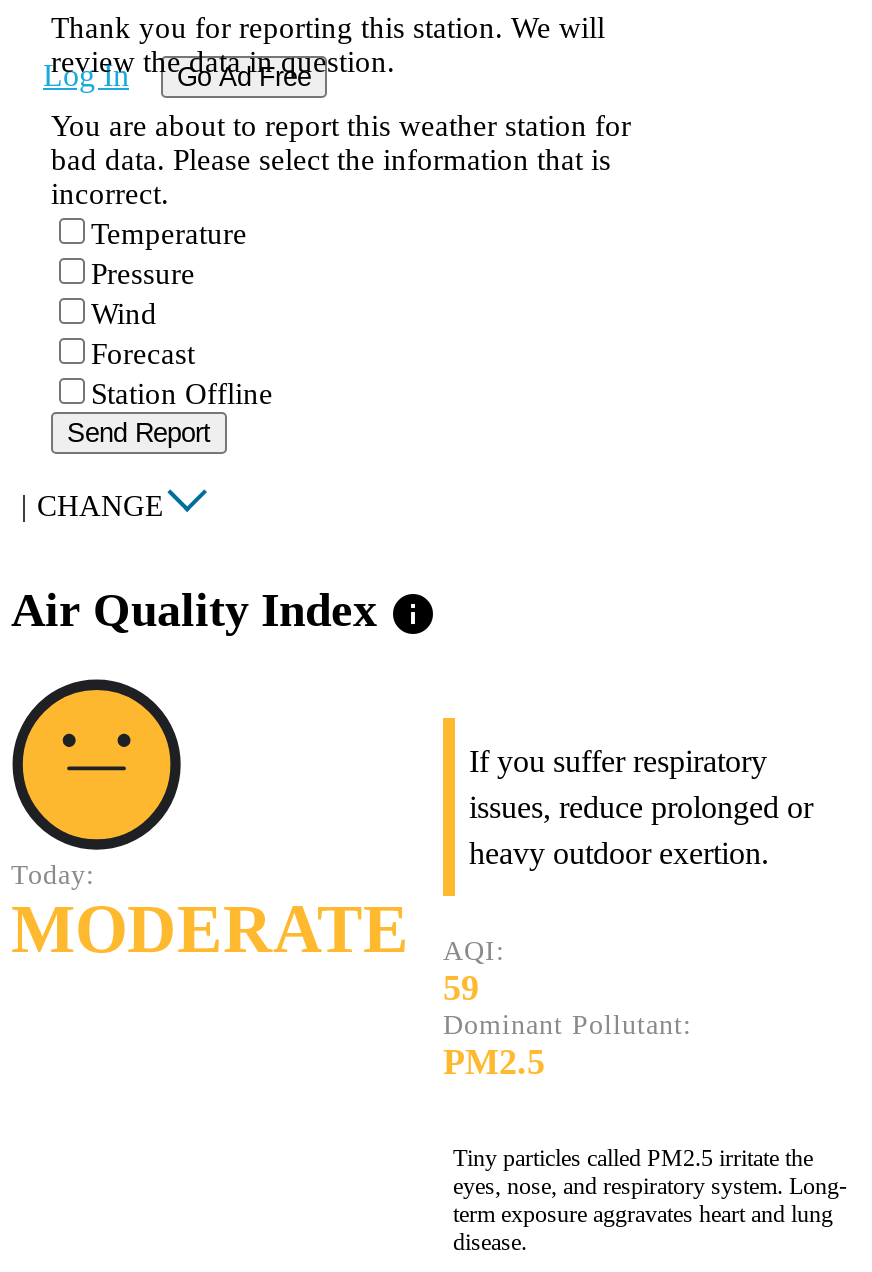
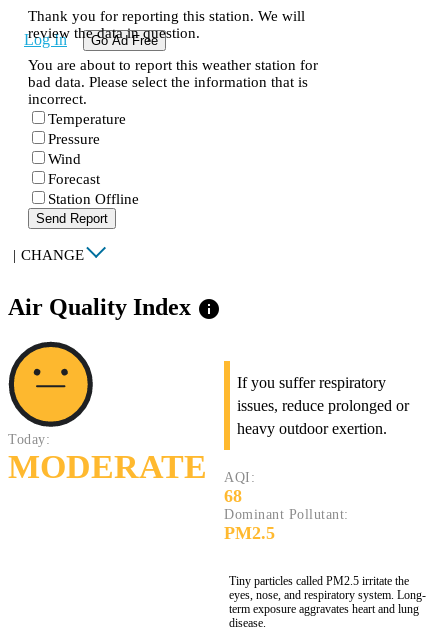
- 59
+ 68
